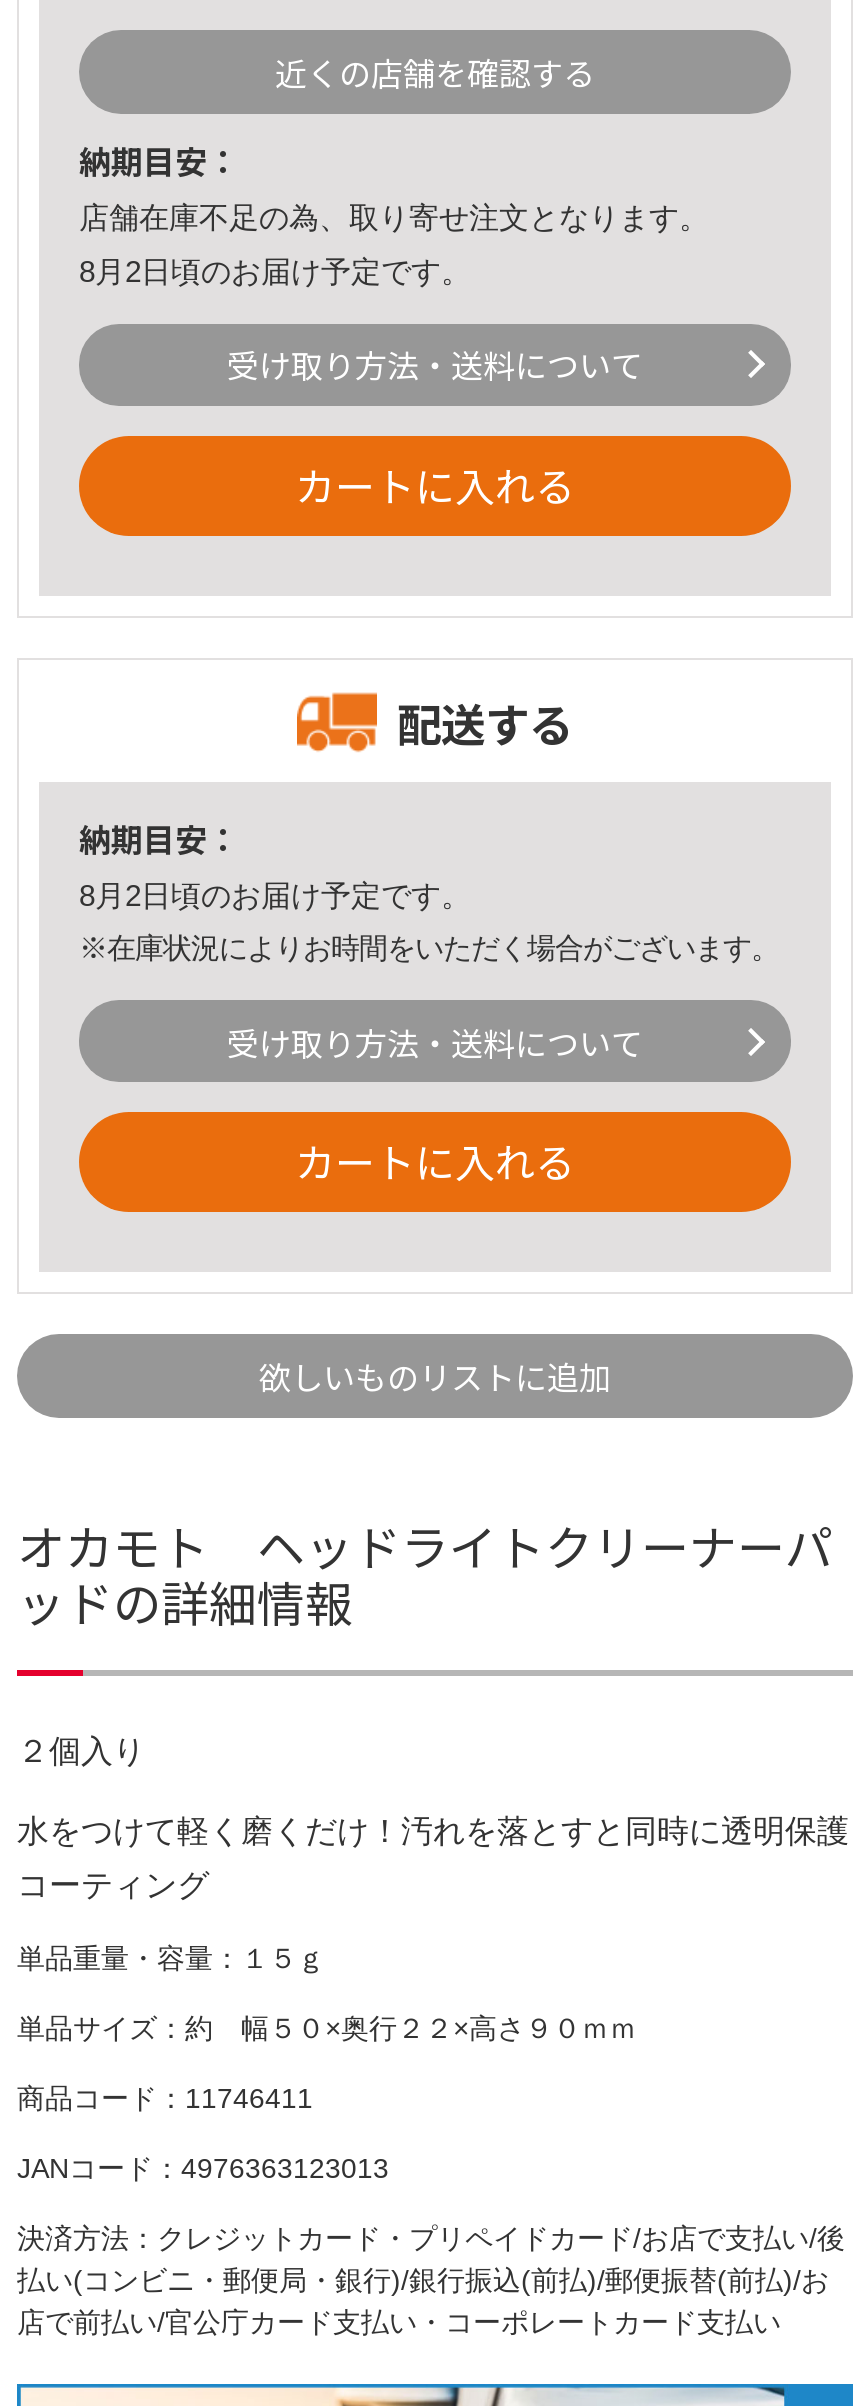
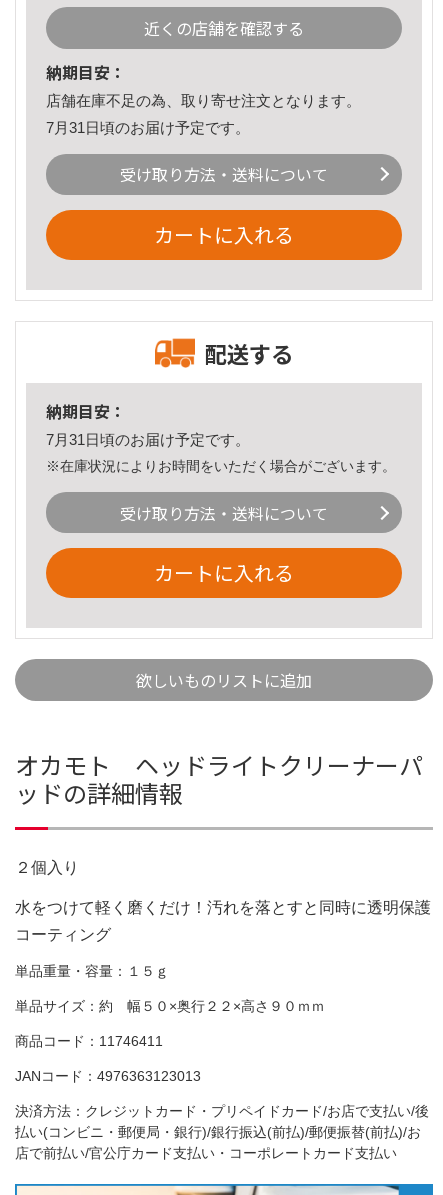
- 8月2日頃のお届け予定です。
+ 7月31日頃のお届け予定です。

- 8月2日頃のお届け予定です。
+ 7月31日頃のお届け予定です。
